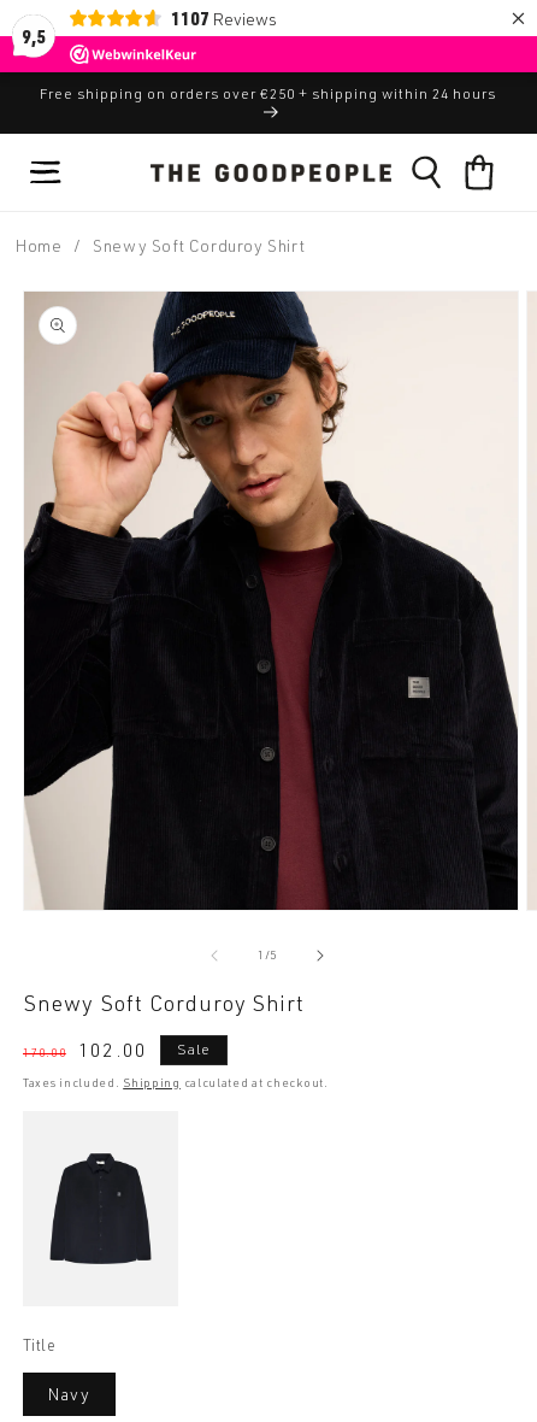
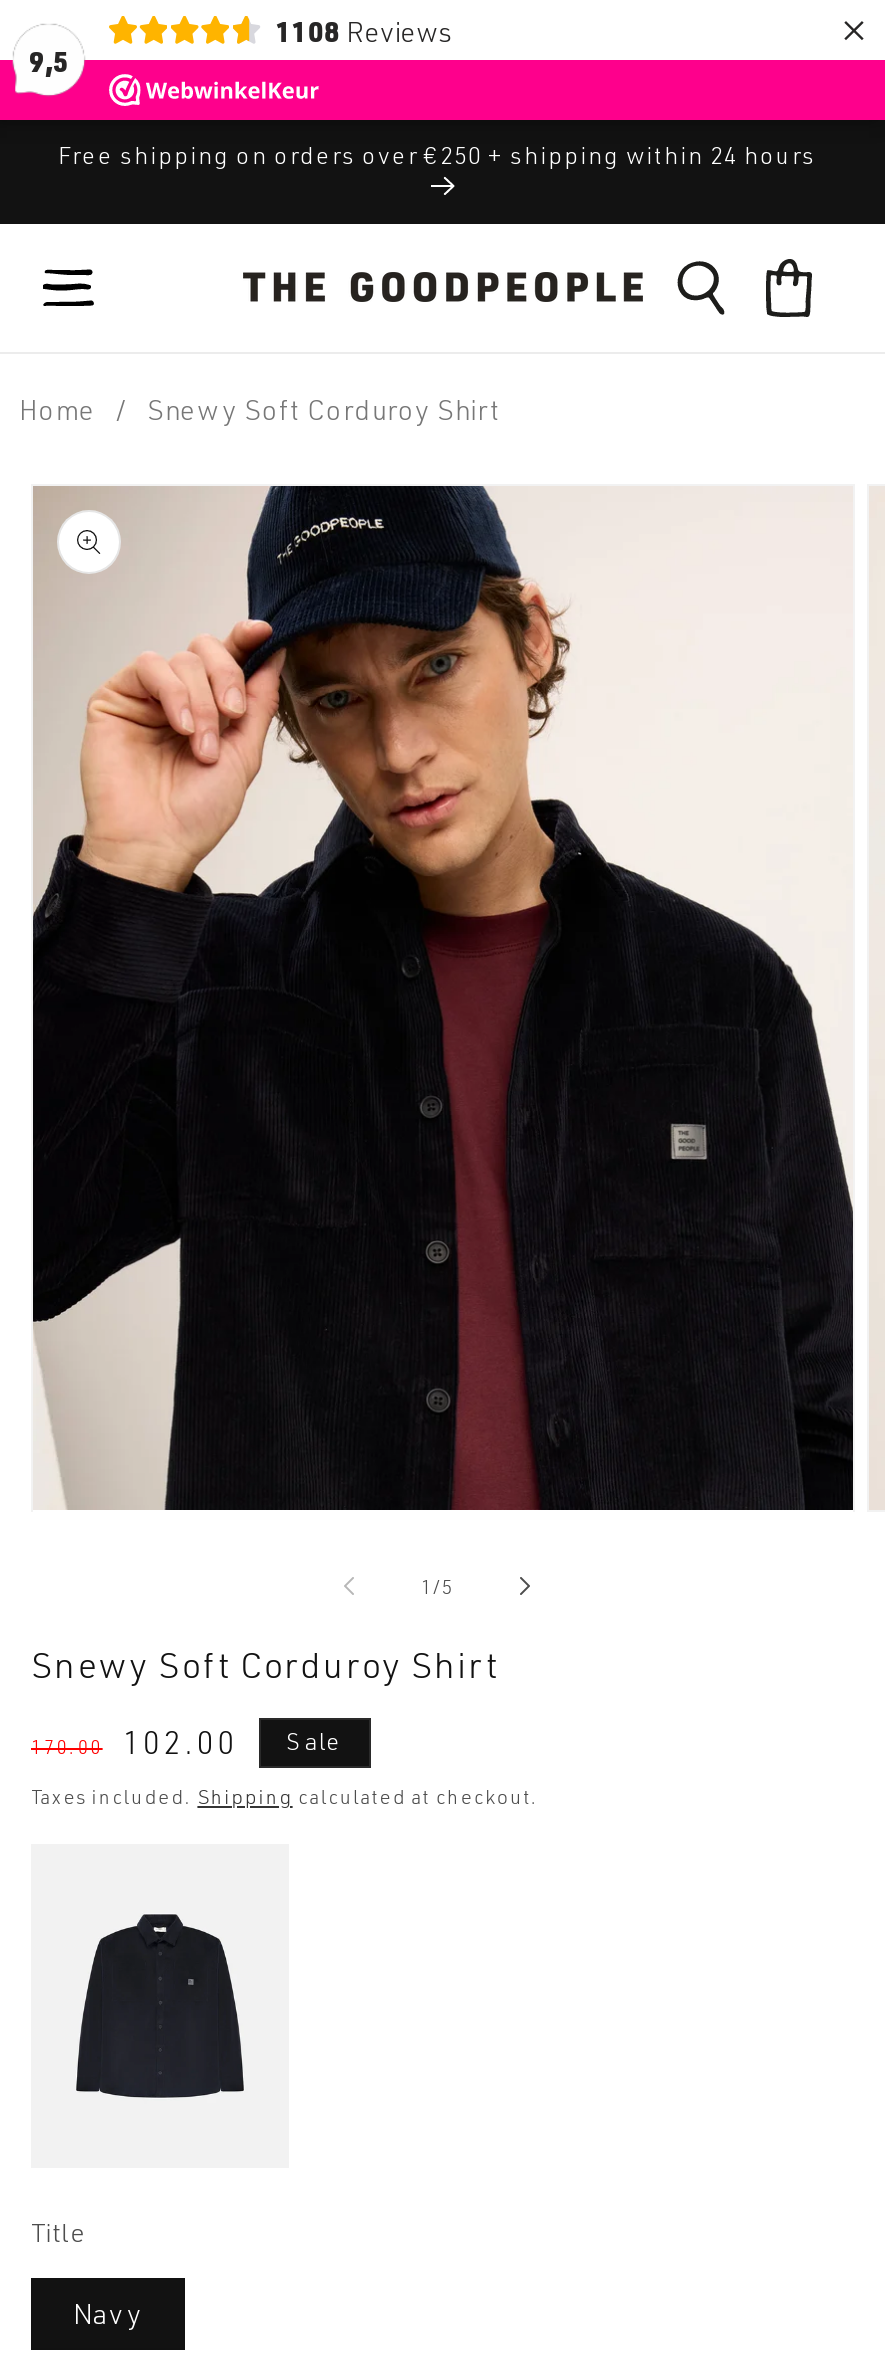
- 1107 Reviews
+ 1108 Reviews
